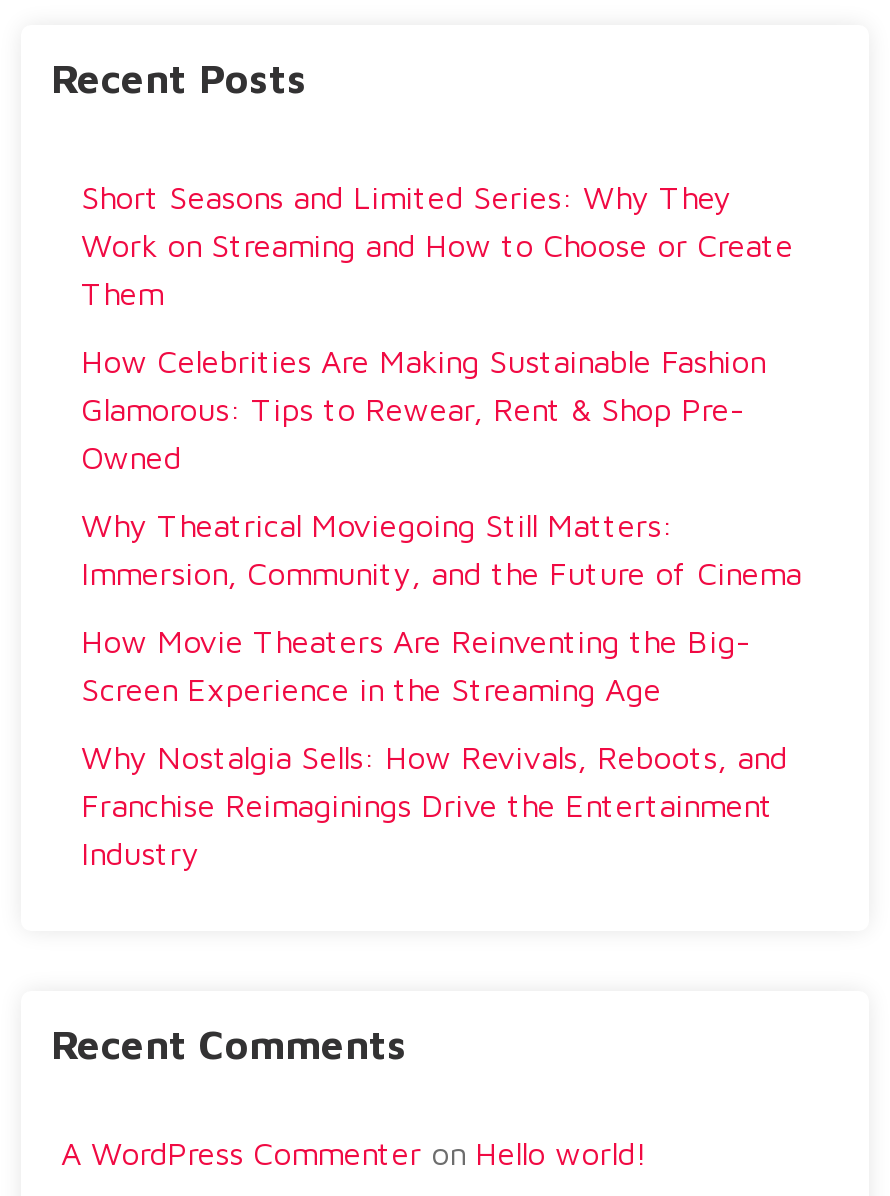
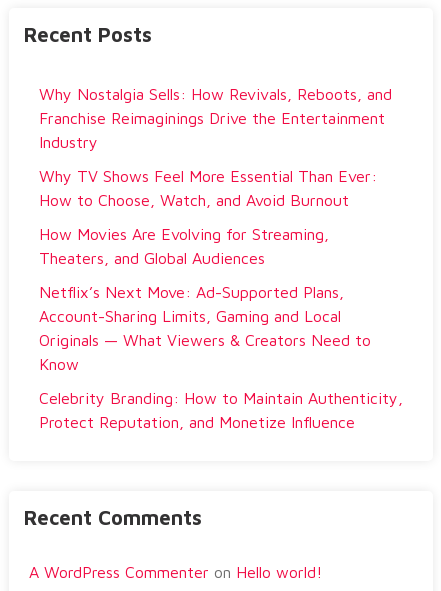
- Short Seasons and Limited Series: Why They
- Work on Streaming and How to Choose or Create
- Them
- How Celebrities Are Making Sustainable Fashion
- Glamorous: Tips to Rewear, Rent & Shop Pre-
- Owned
- Why Theatrical Moviegoing Still Matters:
- Immersion, Community, and the Future of Cinema
- How Movie Theaters Are Reinventing the Big-
- Screen Experience in the Streaming Age

moved up: Why Nostalgia Sells: How Revivals, Reboots, and | Franchise Reimaginings Drive the Entertainment | Industry

+ Why TV Shows Feel More Essential Than Ever:
+ How to Choose, Watch, and Avoid Burnout
+ How Movies Are Evolving for Streaming,
+ Theaters, and Global Audiences
+ Netflix’s Next Move: Ad-Supported Plans,
+ Account-Sharing Limits, Gaming and Local
+ Originals — What Viewers & Creators Need to
+ Know
+ Celebrity Branding: How to Maintain Authenticity,
+ Protect Reputation, and Monetize Influence
